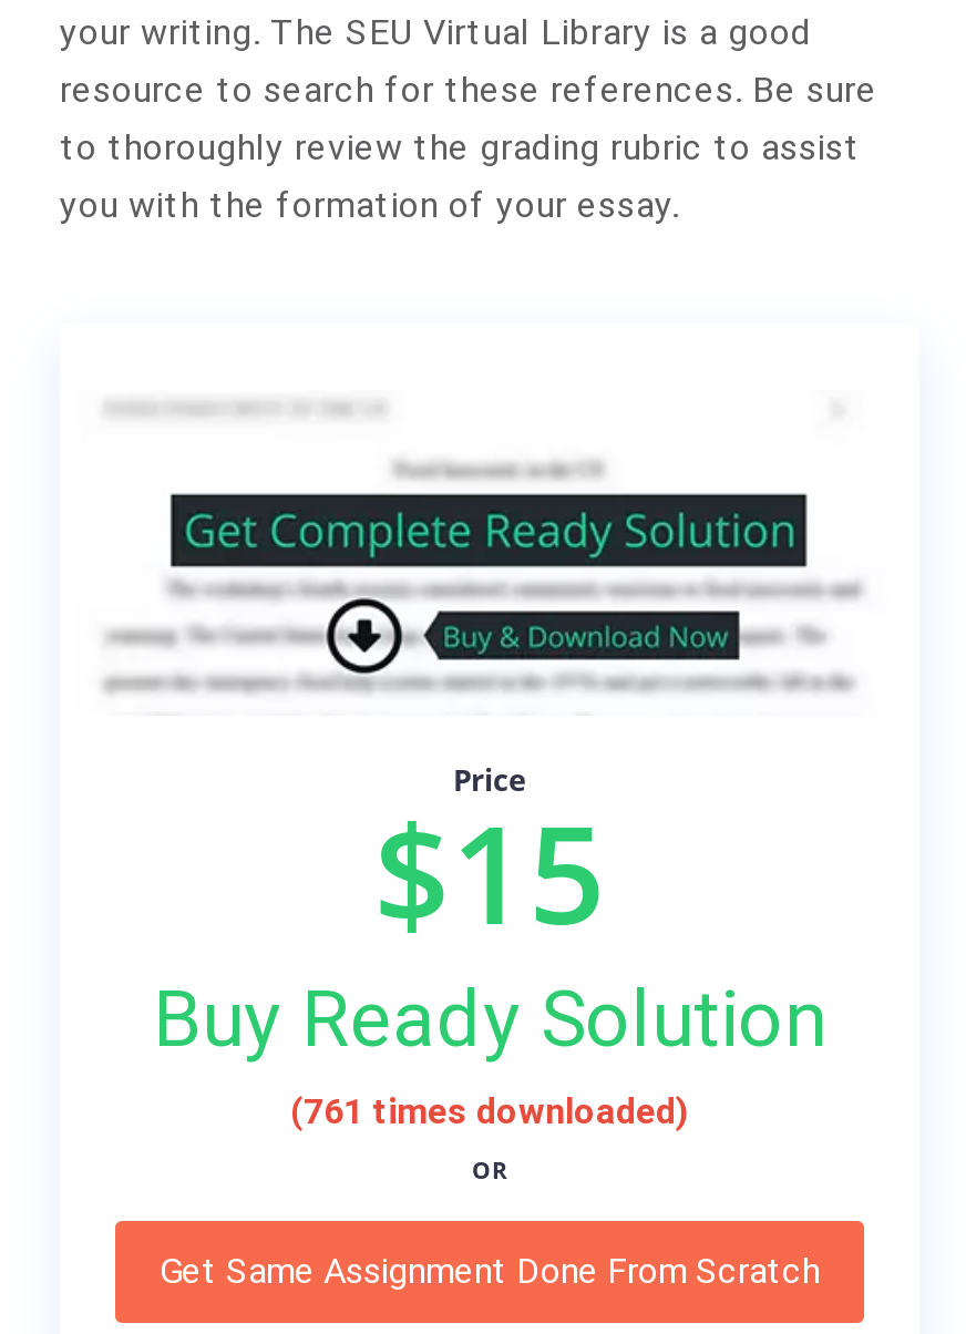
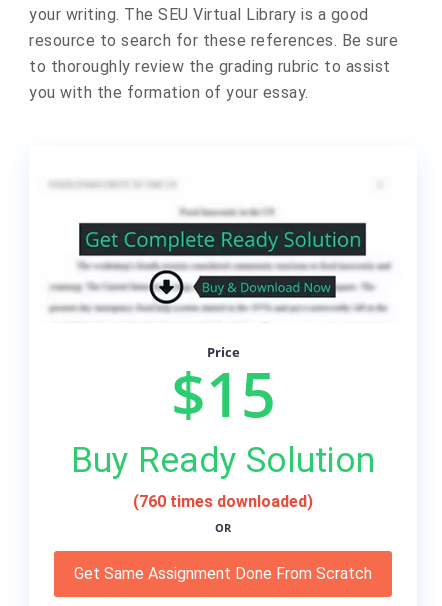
- (761 times downloaded)
+ (760 times downloaded)
